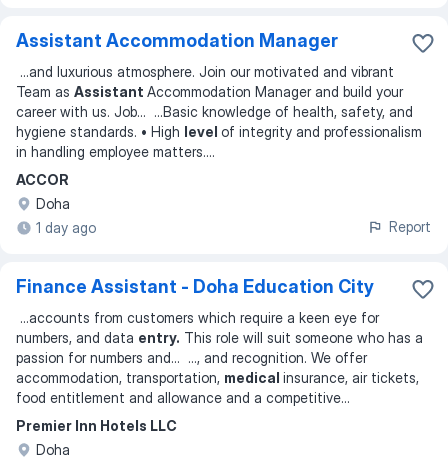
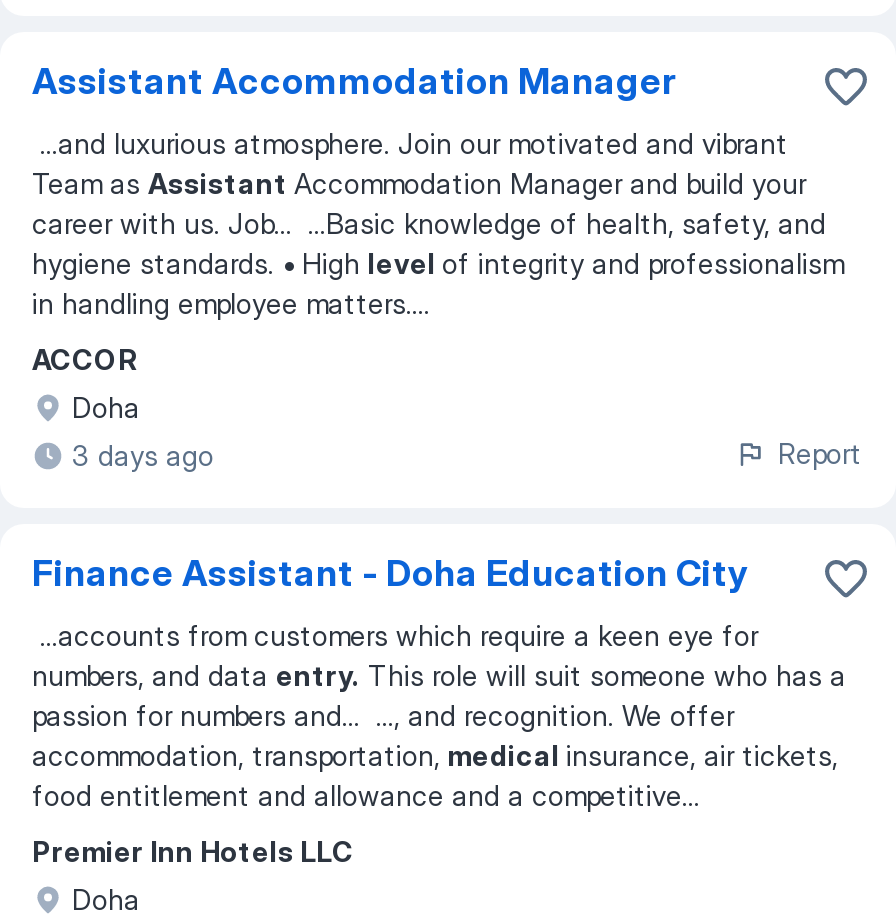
- 1 day ago
+ 3 days ago
